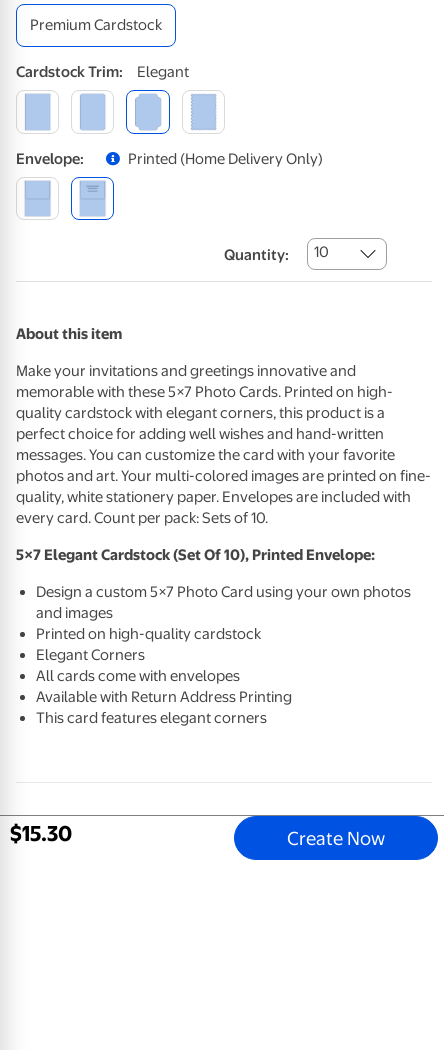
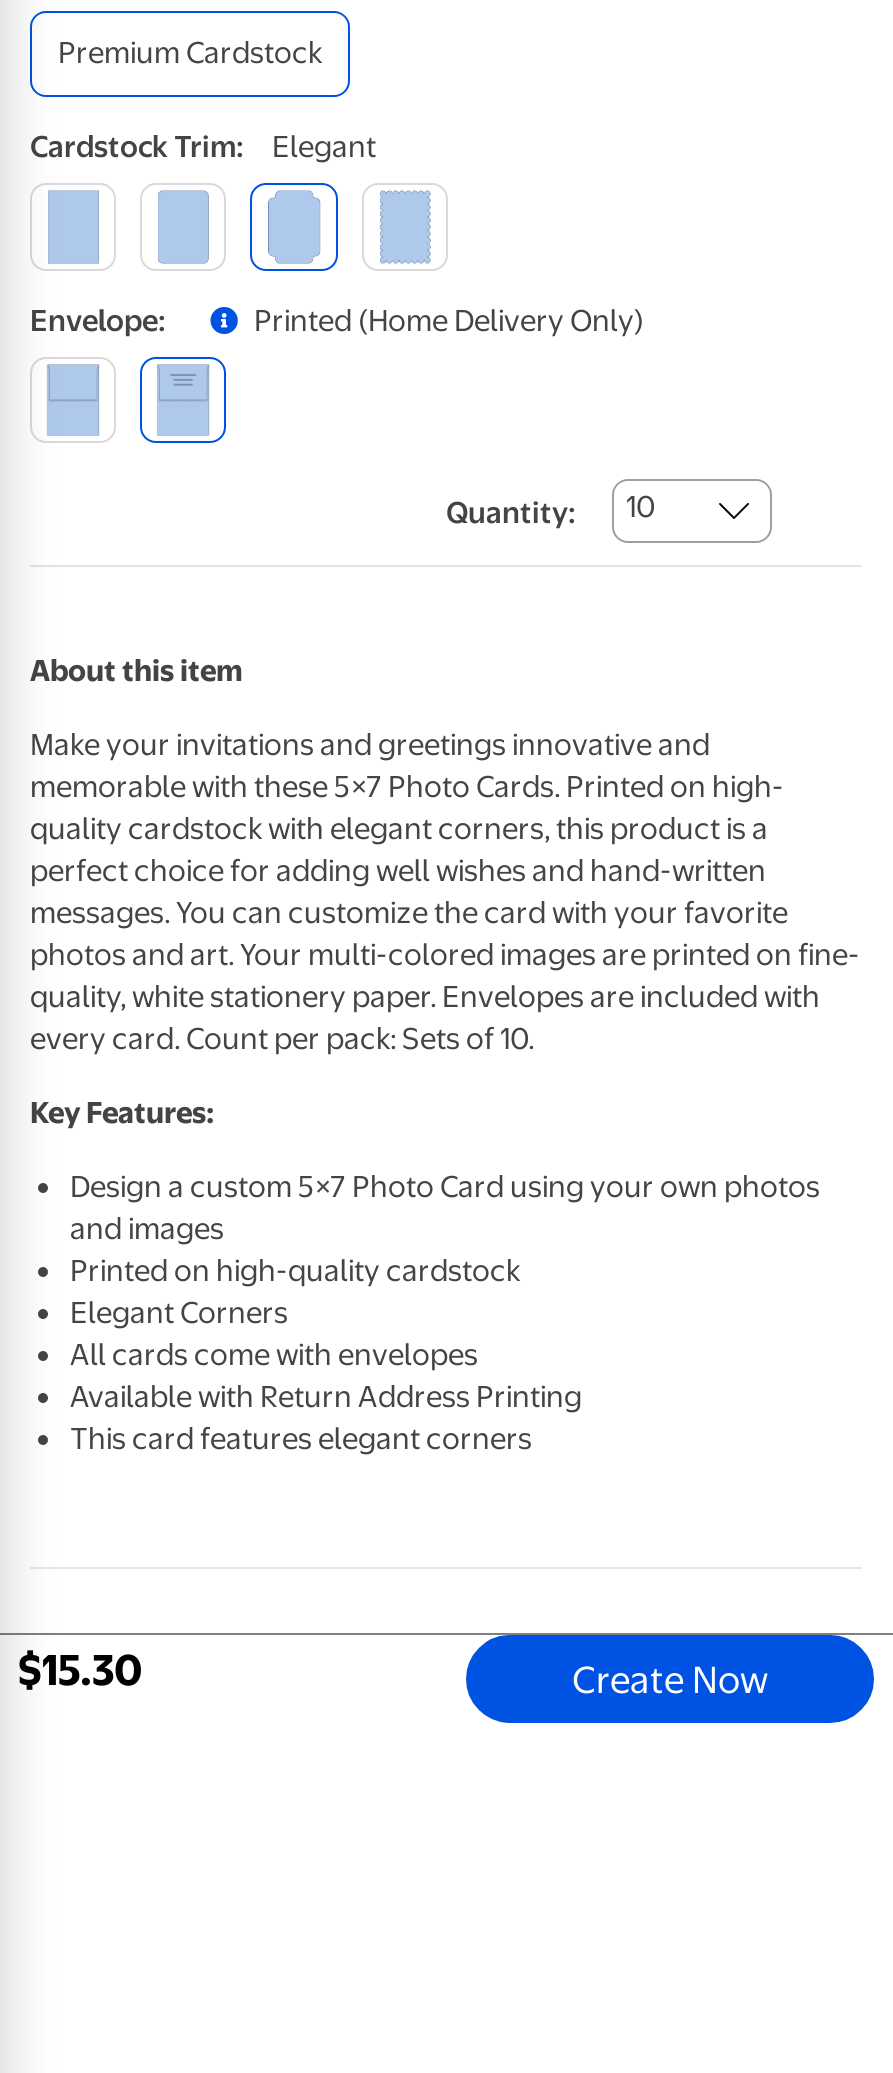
- 5×7 Elegant Cardstock (Set Of 10), Printed Envelope:
+ Key Features:
